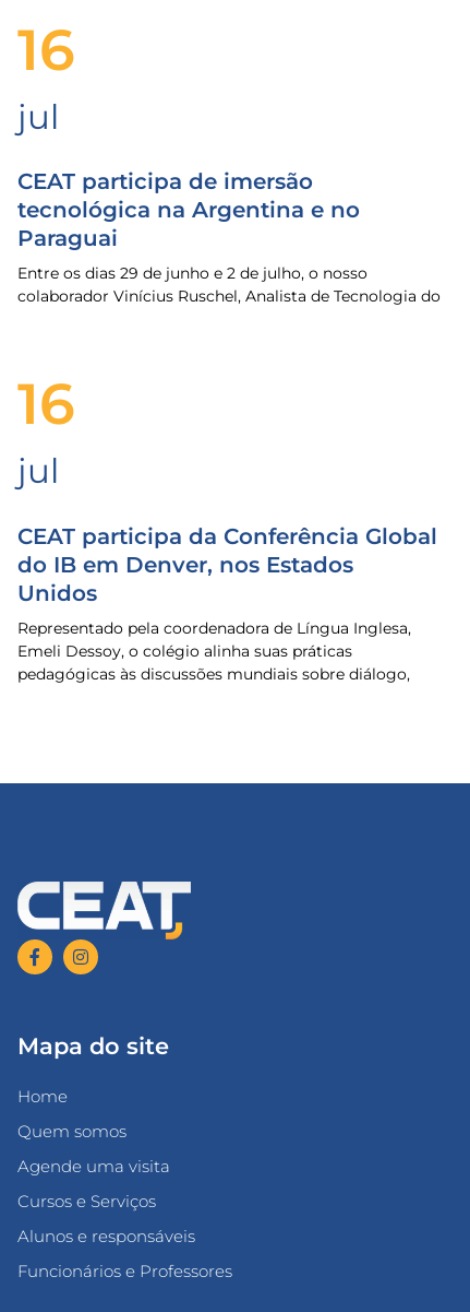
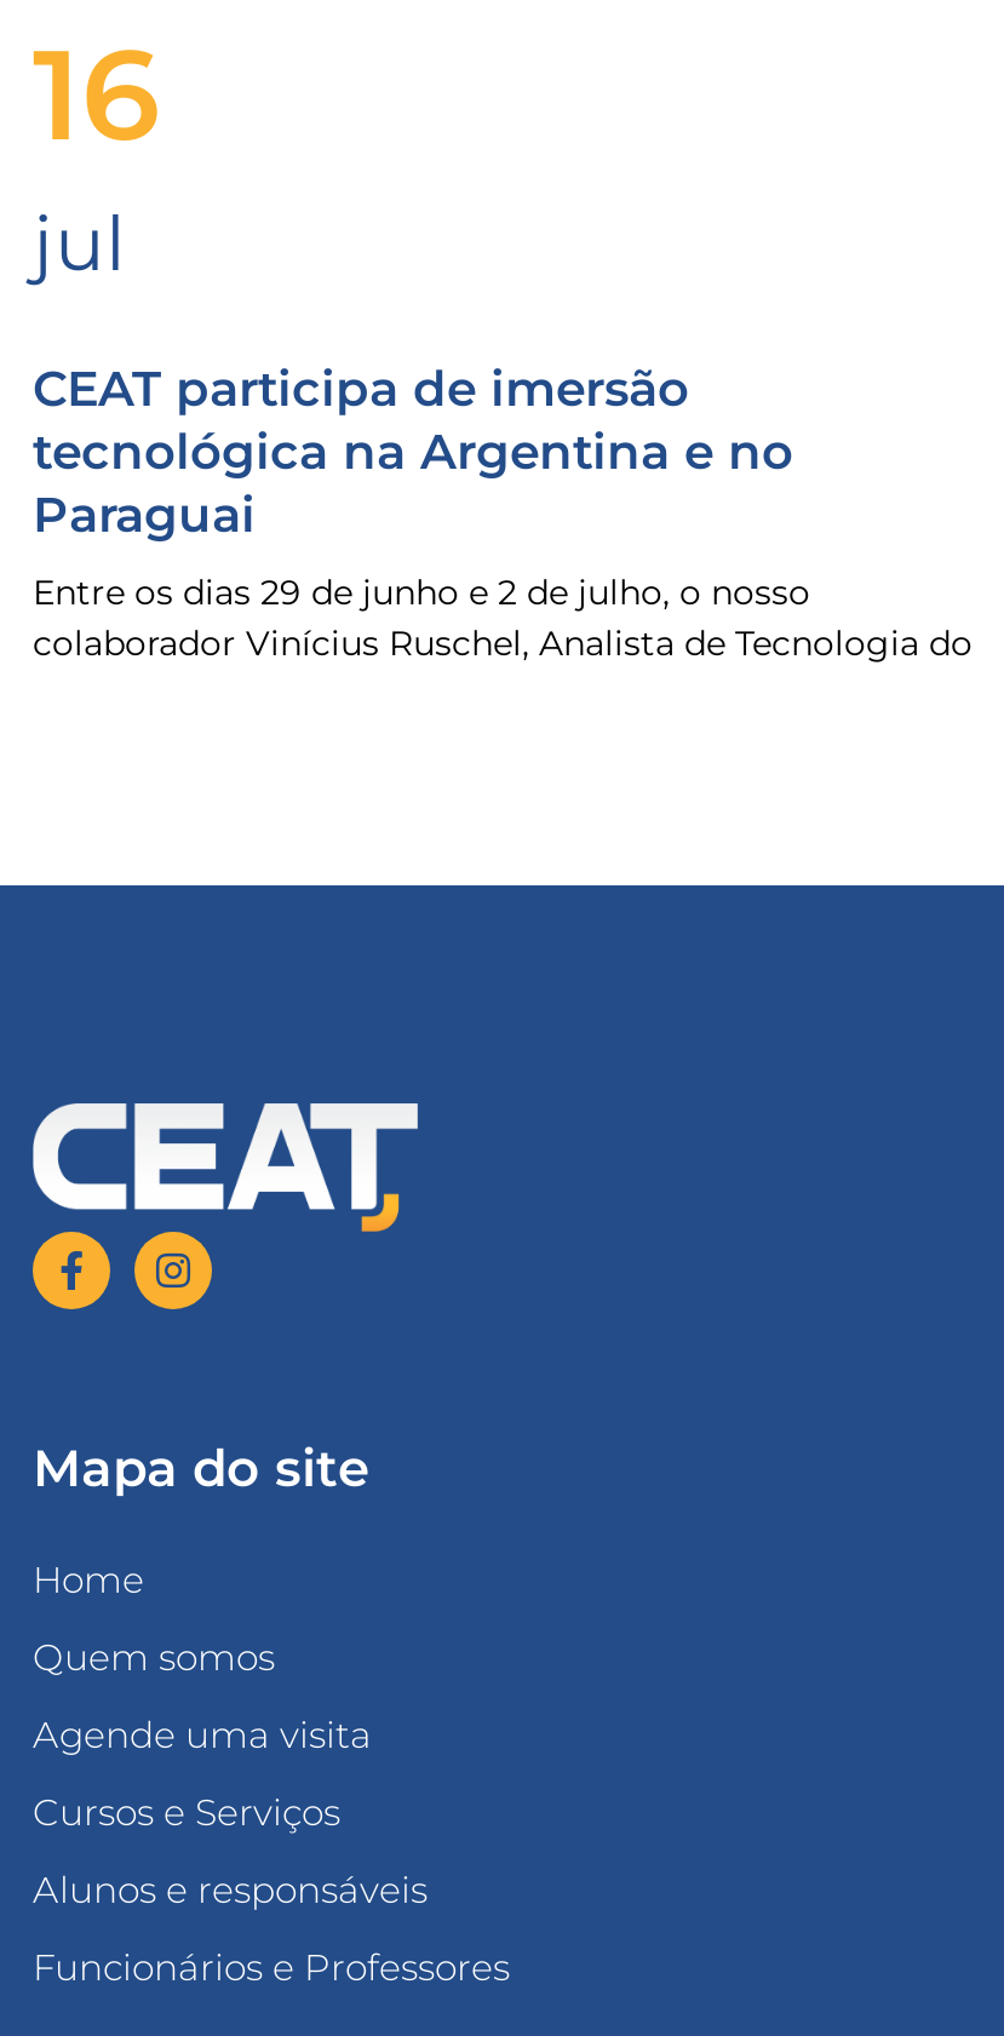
- 16
- jul
- CEAT participa da Conferência Global
- do IB em Denver, nos Estados
- Unidos
- Representado pela coordenadora de Língua Inglesa,
- Emeli Dessoy, o colégio alinha suas práticas
- pedagógicas às discussões mundiais sobre diálogo,
